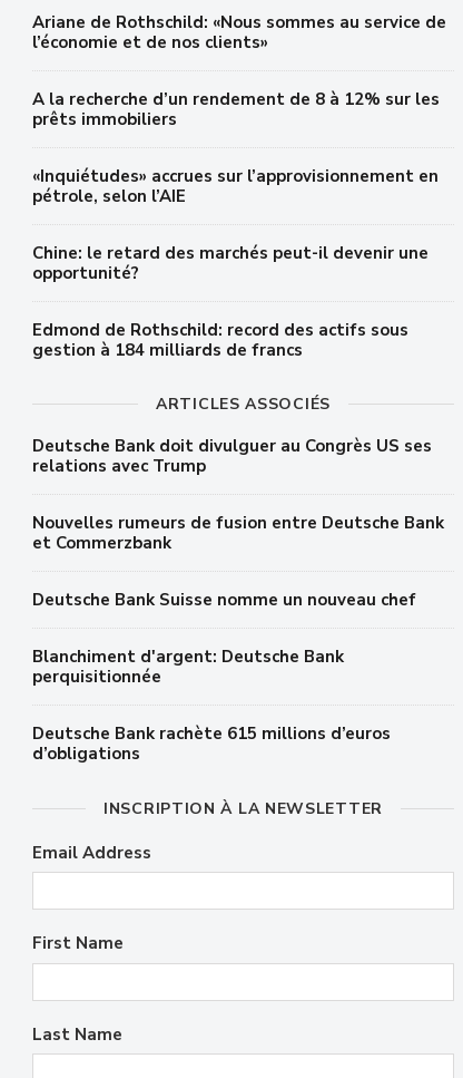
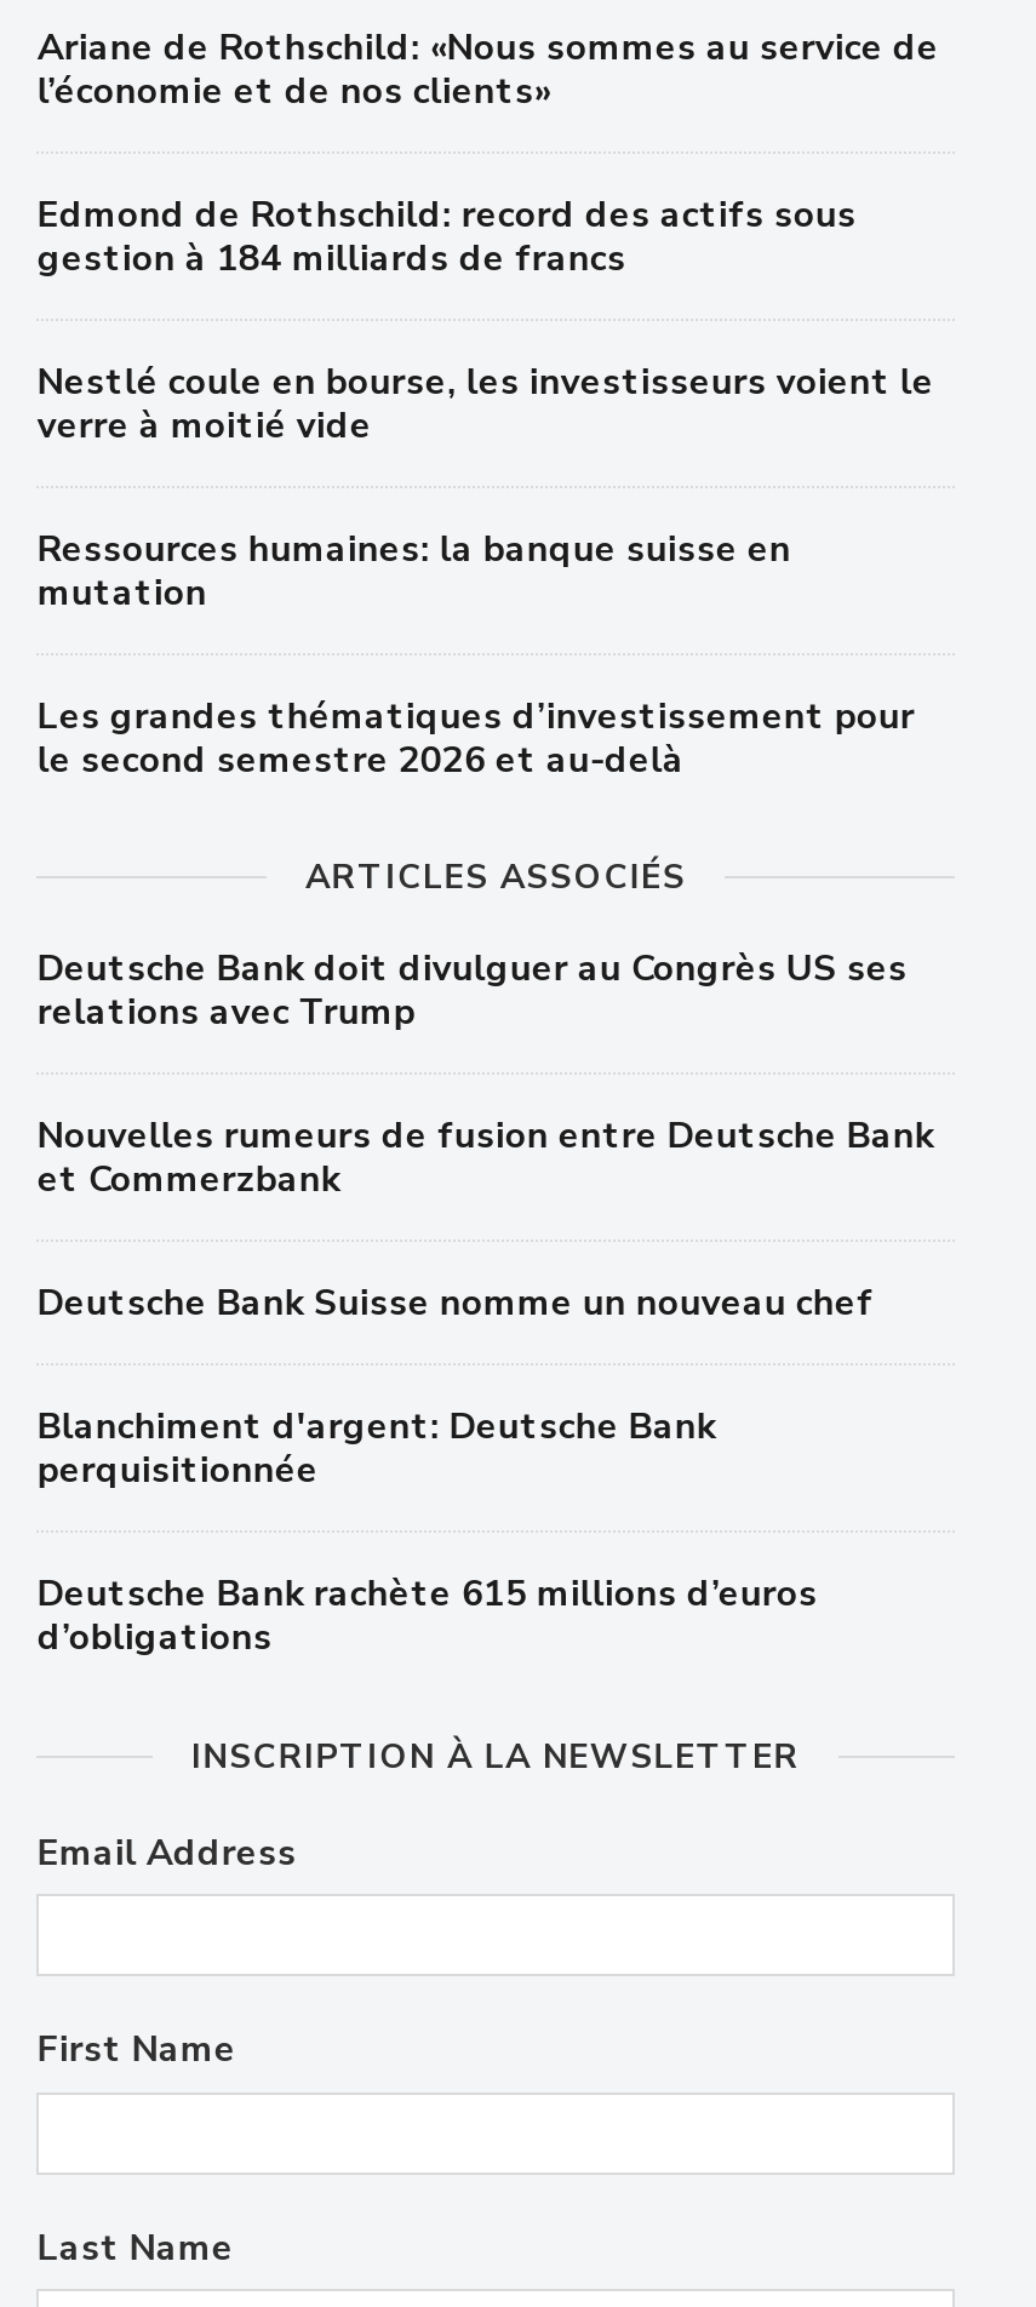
- A la recherche d’un rendement de 8 à 12% sur les
- prêts immobiliers
- «Inquiétudes» accrues sur l’approvisionnement en
- pétrole, selon l’AIE
- Chine: le retard des marchés peut-il devenir une
- opportunité?

moved up: Edmond de Rothschild: record des actifs sous | gestion à 184 milliards de francs

+ Nestlé coule en bourse, les investisseurs voient le
+ verre à moitié vide
+ Ressources humaines: la banque suisse en
+ mutation
+ Les grandes thématiques d’investissement pour
+ le second semestre 2026 et au-delà
